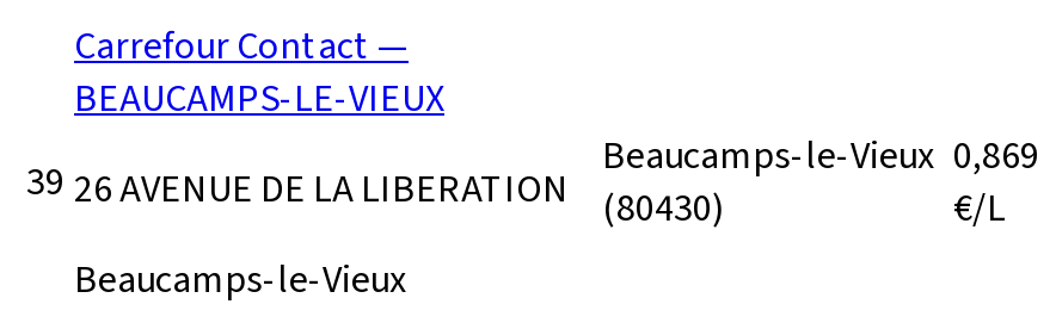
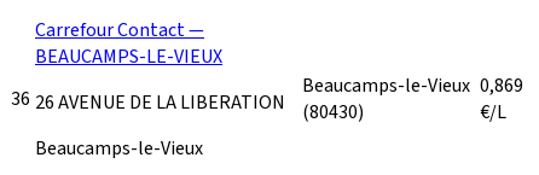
- 39 26 AVENUE DE LA LIBERATION (80430)
+ 36 26 AVENUE DE LA LIBERATION (80430)
